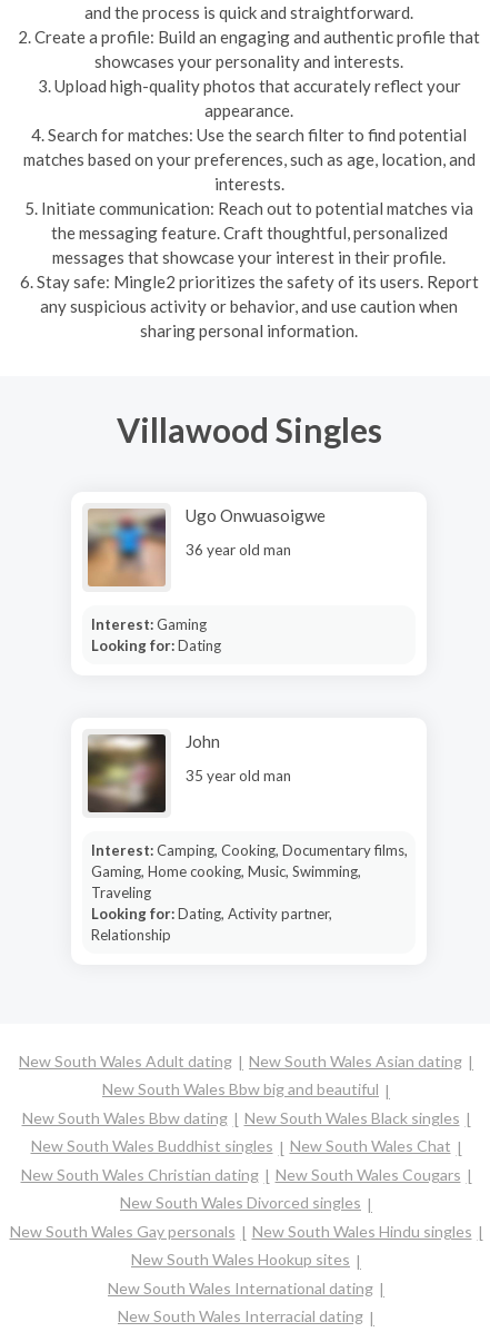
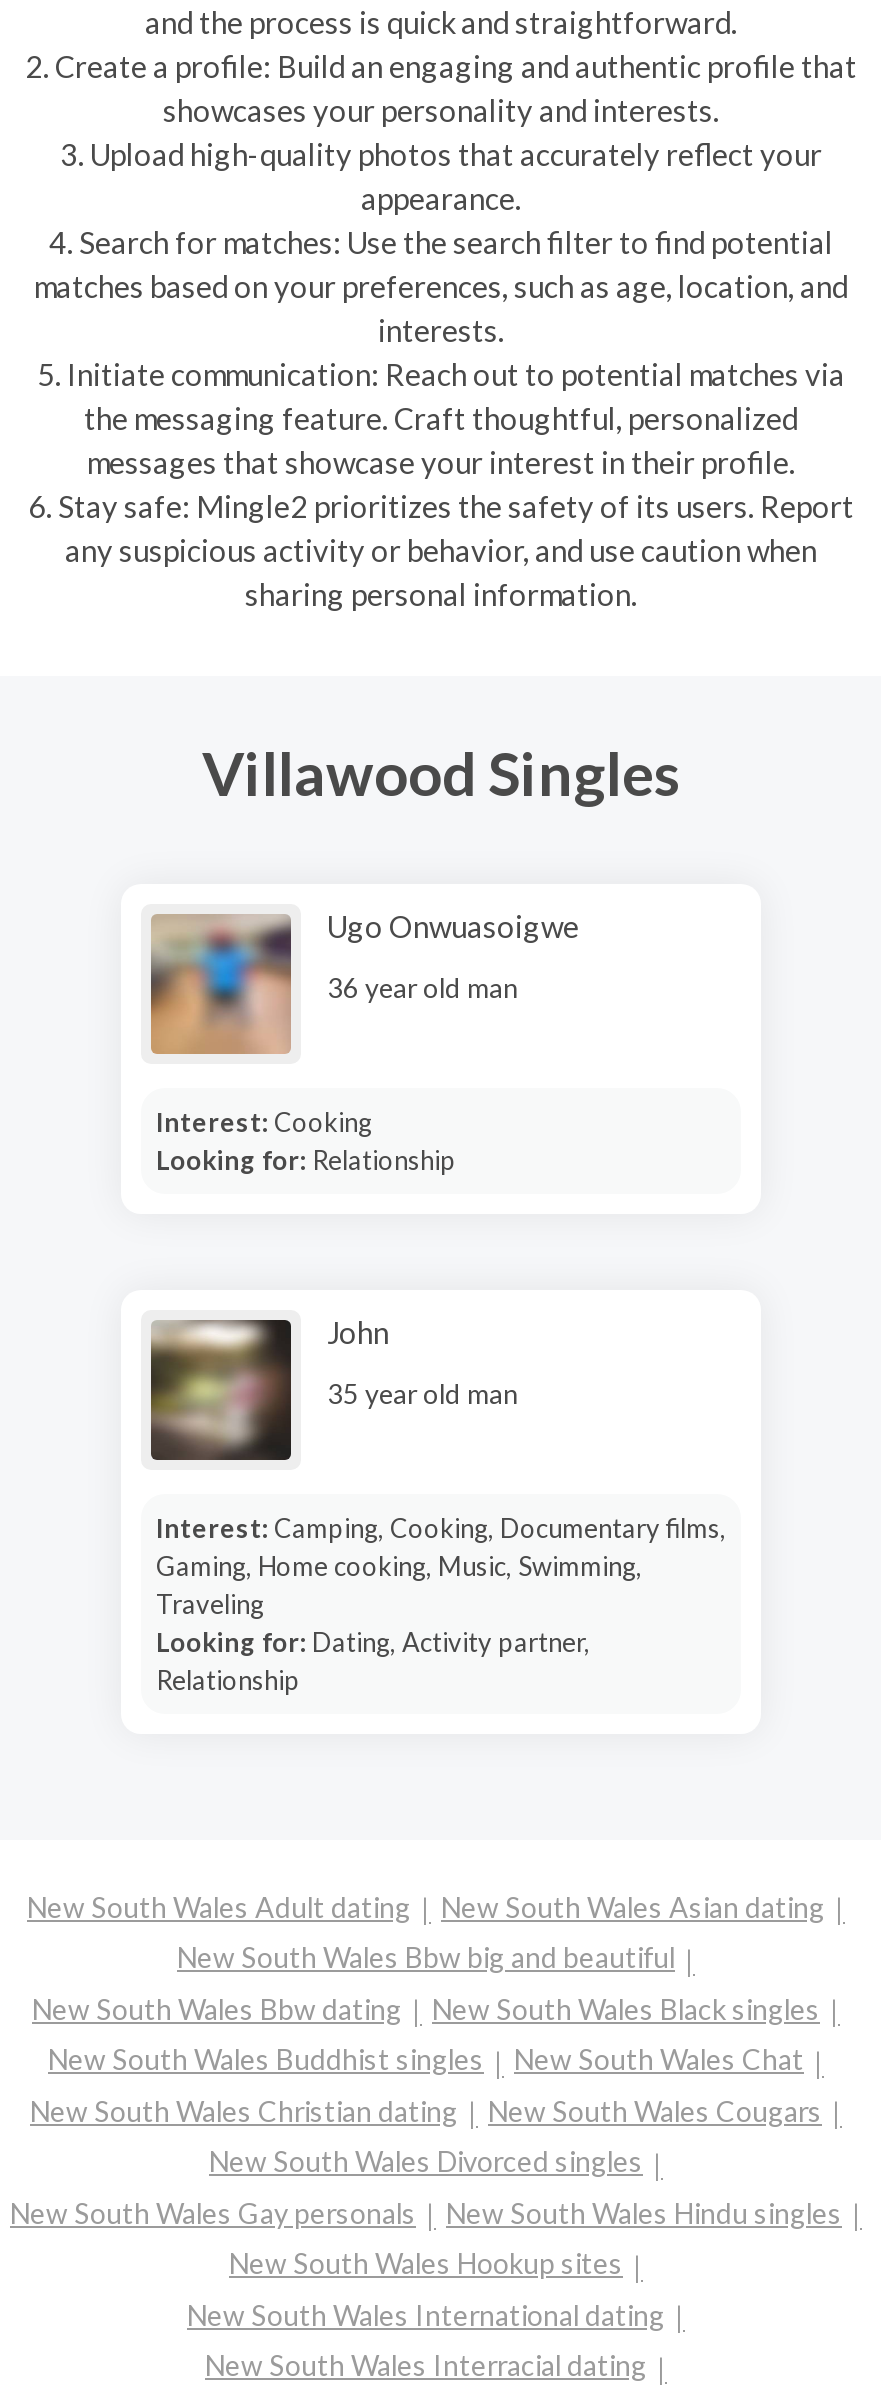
- Interest: Gaming
+ Interest: Cooking

- Looking for: Dating
+ Looking for: Relationship
